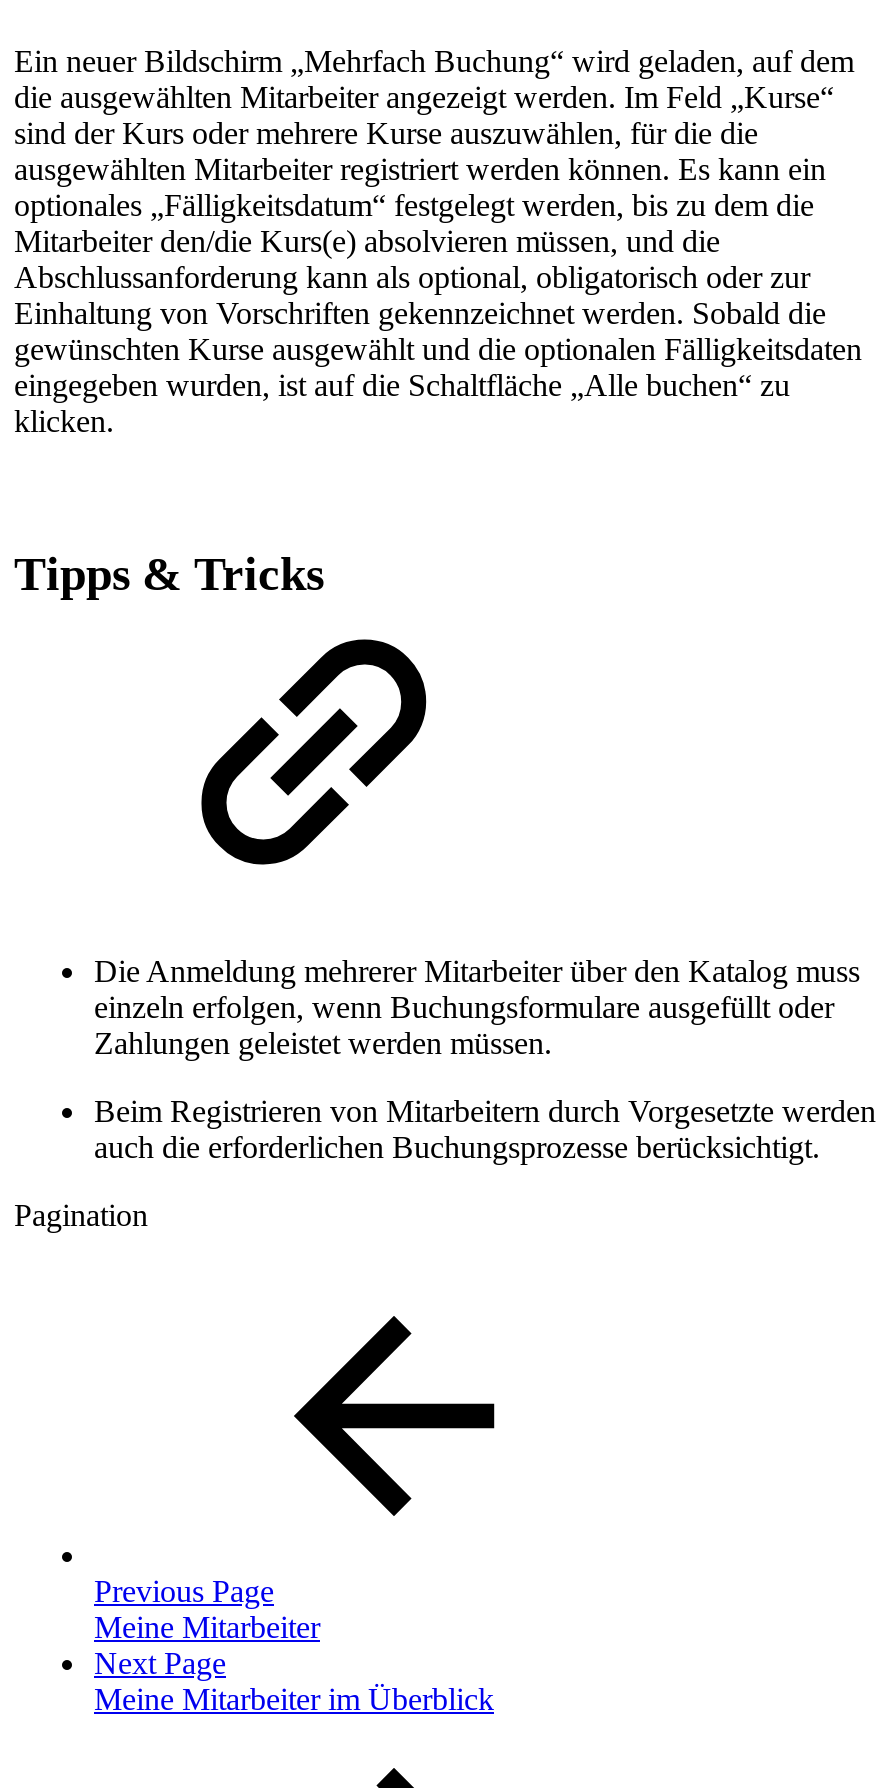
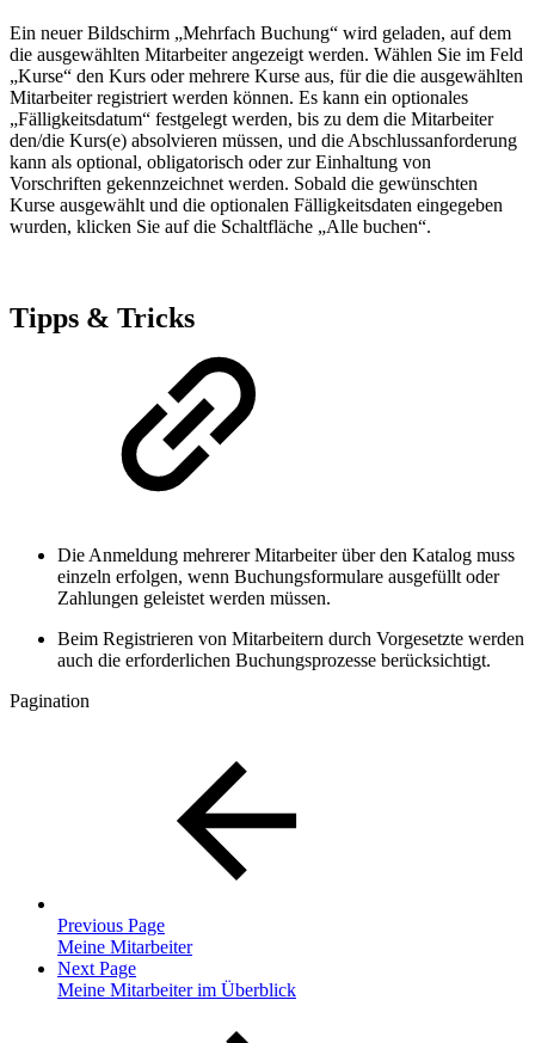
- die ausgewählten Mitarbeiter angezeigt werden. Im Feld „Kurse“
- sind der Kurs oder mehrere Kurse auszuwählen, für die die
- ausgewählten Mitarbeiter registriert werden können. Es kann ein
- optionales „Fälligkeitsdatum“ festgelegt werden, bis zu dem die
- Mitarbeiter den/die Kurs(e) absolvieren müssen, und die
- Abschlussanforderung kann als optional, obligatorisch oder zur
- Einhaltung von Vorschriften gekennzeichnet werden. Sobald die
- gewünschten Kurse ausgewählt und die optionalen Fälligkeitsdaten
- eingegeben wurden, ist auf die Schaltfläche „Alle buchen“ zu
- klicken.
+ die ausgewählten Mitarbeiter angezeigt werden. Wählen Sie im Feld
+ „Kurse“ den Kurs oder mehrere Kurse aus, für die die ausgewählten
+ Mitarbeiter registriert werden können. Es kann ein optionales
+ „Fälligkeitsdatum“ festgelegt werden, bis zu dem die Mitarbeiter
+ den/die Kurs(e) absolvieren müssen, und die Abschlussanforderung
+ kann als optional, obligatorisch oder zur Einhaltung von
+ Vorschriften gekennzeichnet werden. Sobald die gewünschten
+ Kurse ausgewählt und die optionalen Fälligkeitsdaten eingegeben
+ wurden, klicken Sie auf die Schaltfläche „Alle buchen“.
